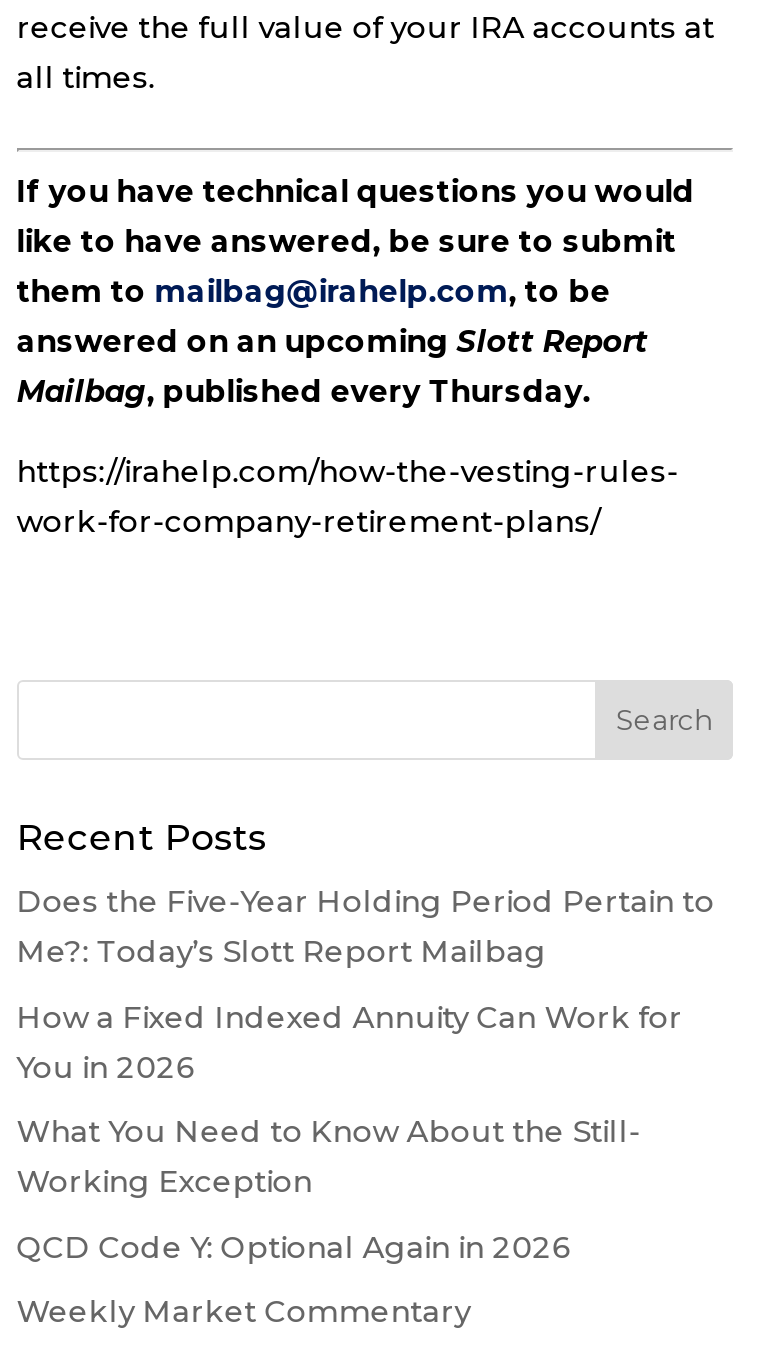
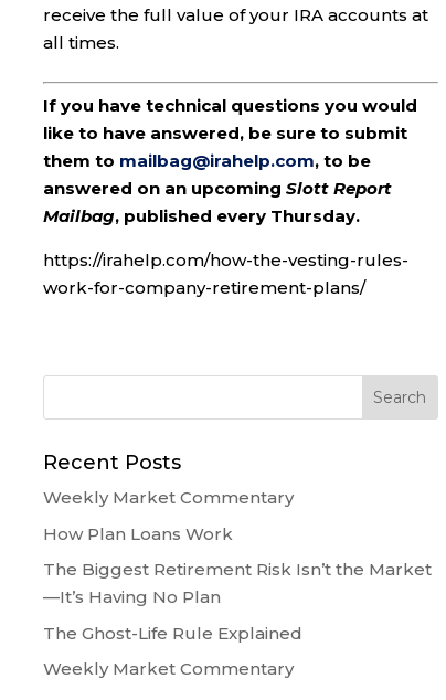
- Does the Five-Year Holding Period Pertain to
- Me?: Today’s Slott Report Mailbag
+ Weekly Market Commentary

- How a Fixed Indexed Annuity Can Work for
- You in 2026
+ How Plan Loans Work

- What You Need to Know About the Still-
- Working Exception
+ The Biggest Retirement Risk Isn’t the Market
+ —It’s Having No Plan

- QCD Code Y: Optional Again in 2026
+ The Ghost-Life Rule Explained
